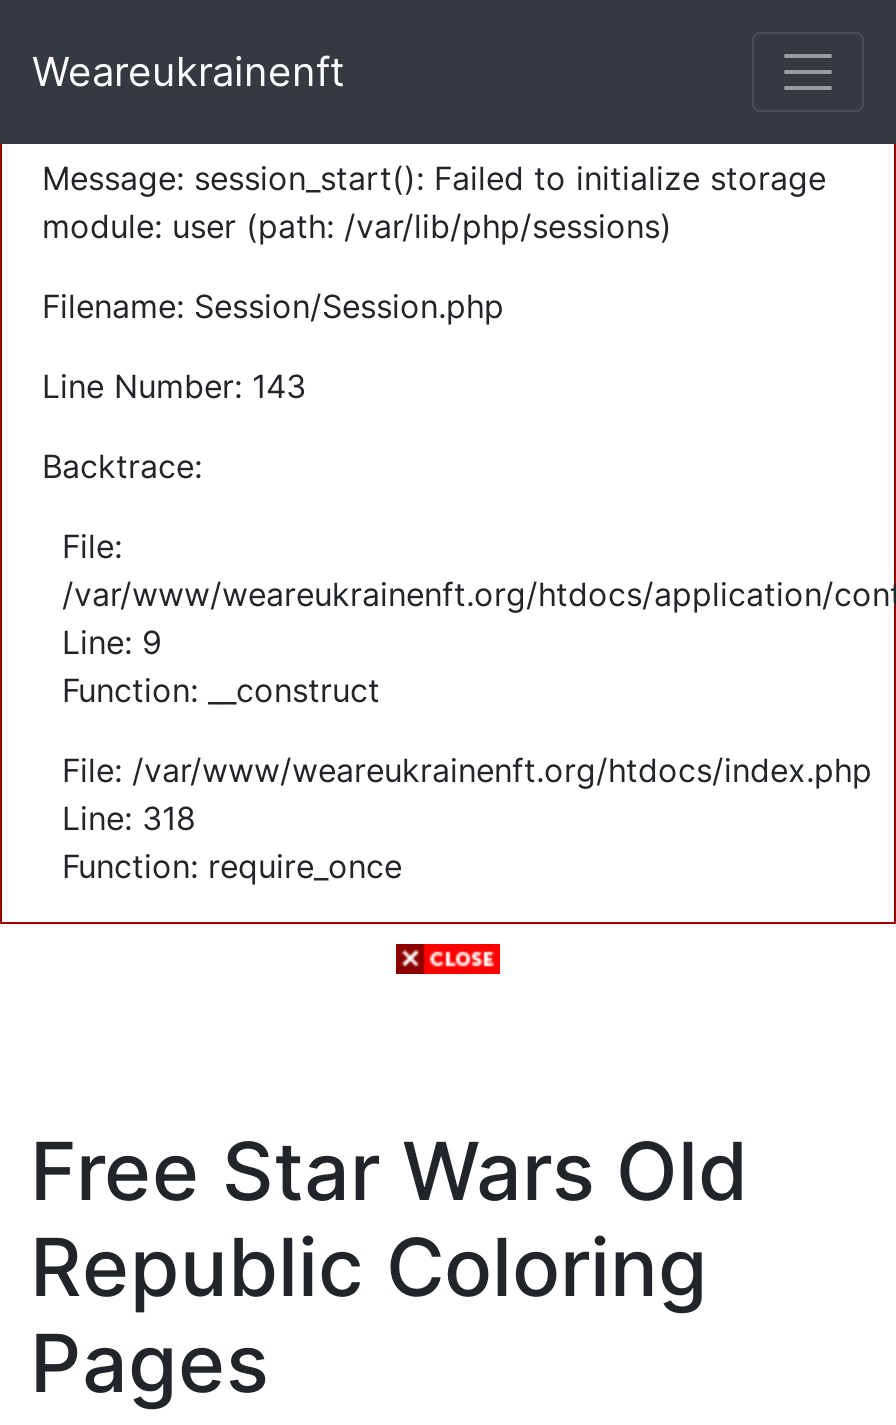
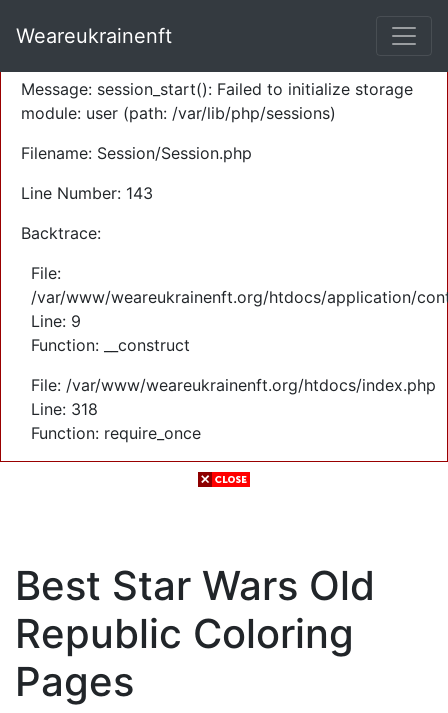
- Free Star Wars Old
+ Best Star Wars Old
